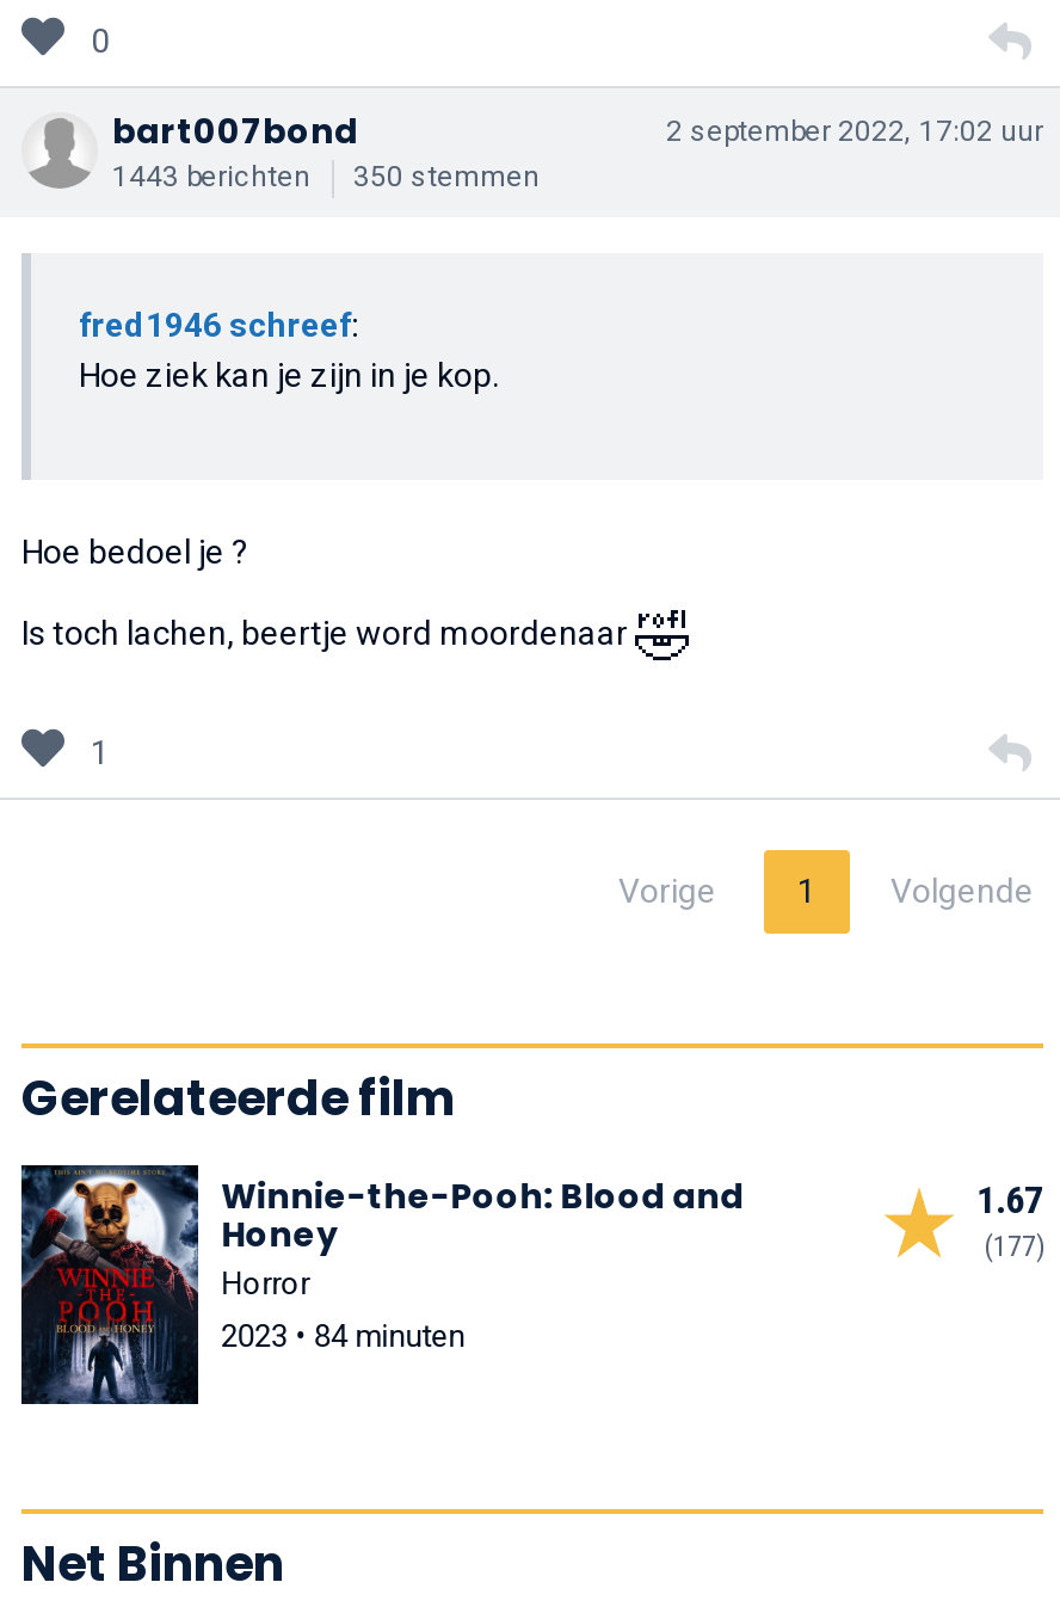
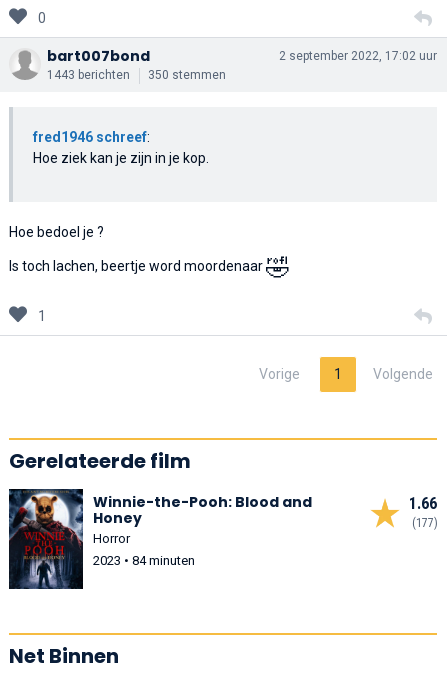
- 1.67
+ 1.66
